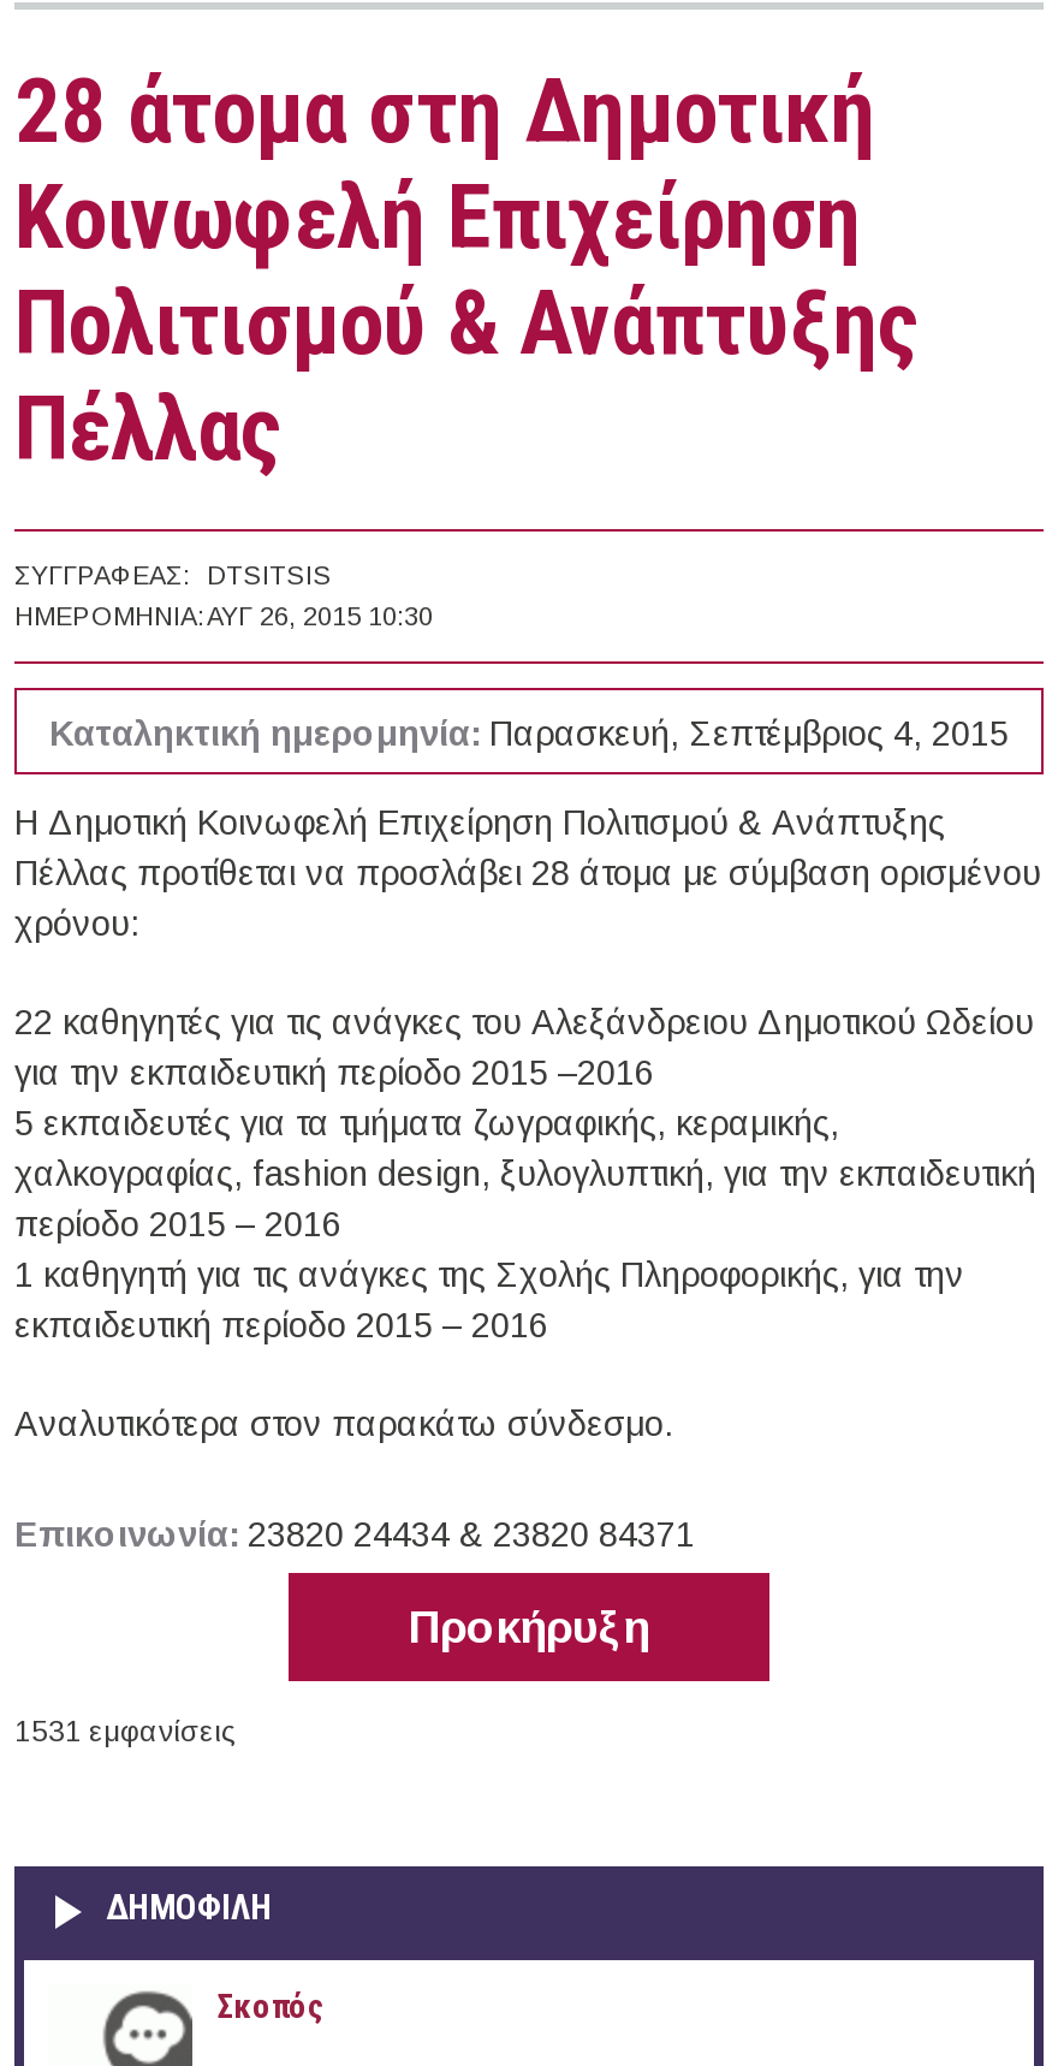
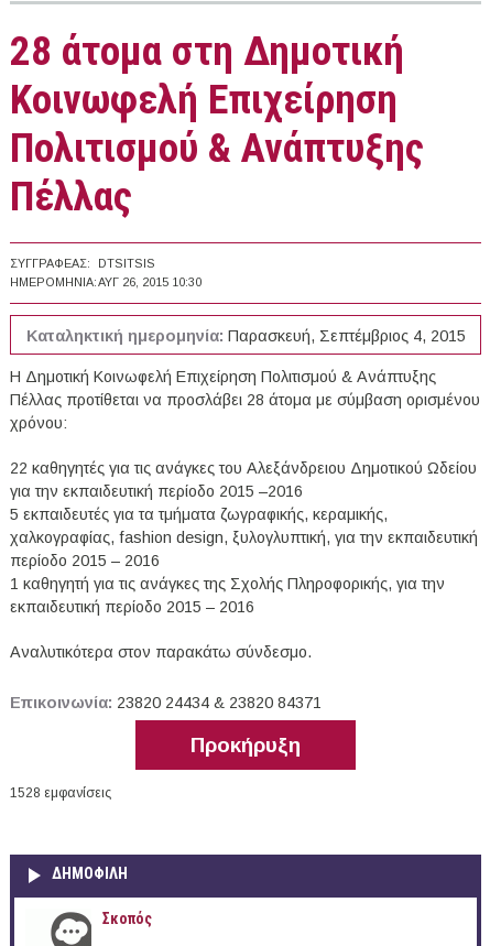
- 1531 εμφανίσεις
+ 1528 εμφανίσεις
